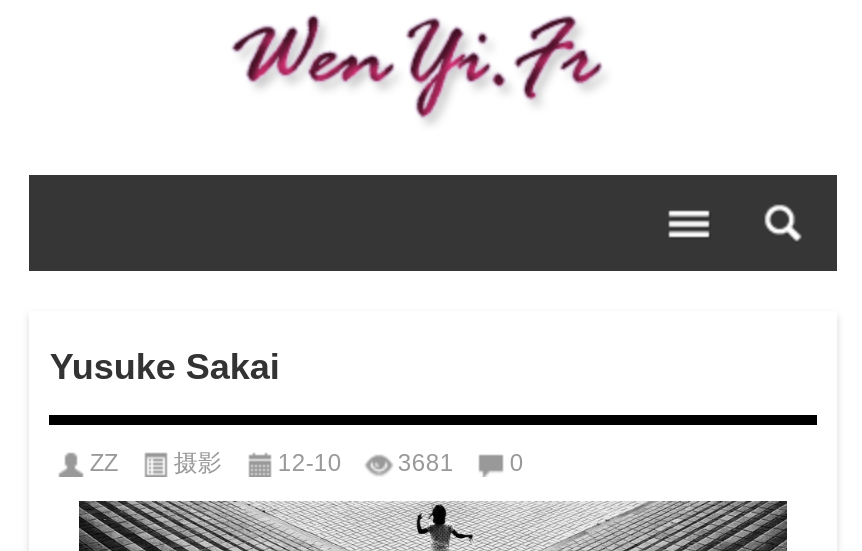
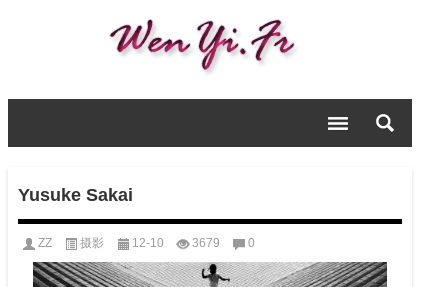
- ZZ 摄影 12-10 3681 0
+ ZZ 摄影 12-10 3679 0
